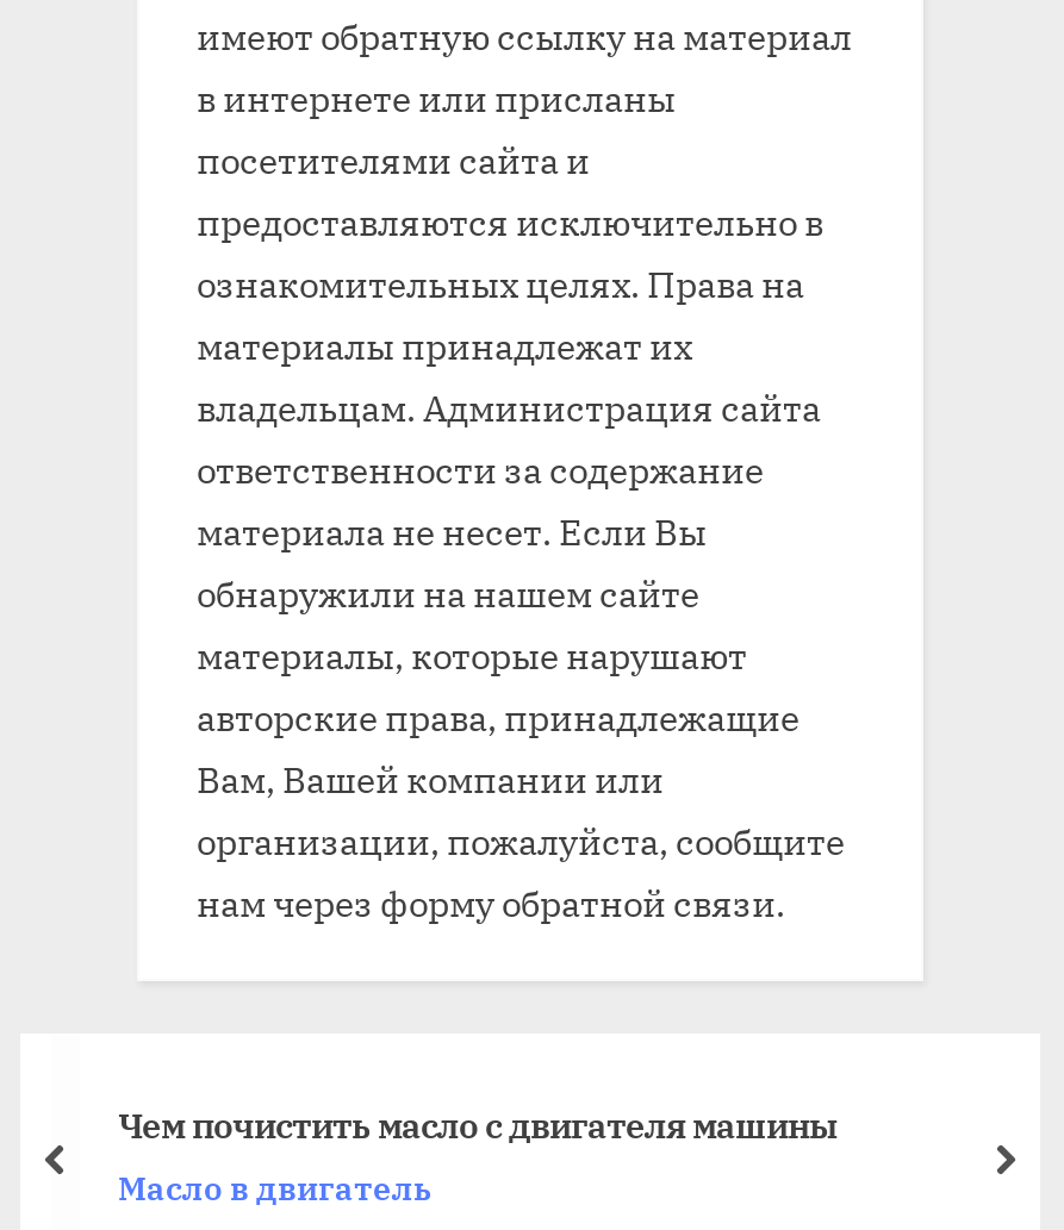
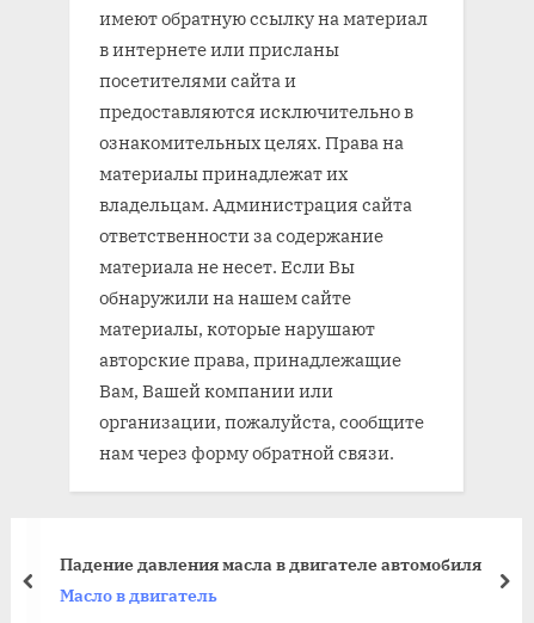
- Чем почистить масло с двигателя машины
+ Падение давления масла в двигателе автомобиля
